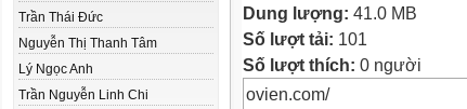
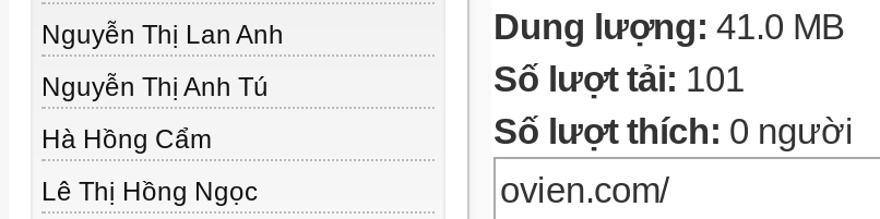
- Trần Thái Đức
+ Nguyễn Thị Lan Anh

- Nguyễn Thị Thanh Tâm
+ Nguyễn Thị Anh Tú

- Lý Ngọc Anh
+ Hà Hồng Cẩm

- Trần Nguyễn Linh Chi
+ Lê Thị Hồng Ngọc
